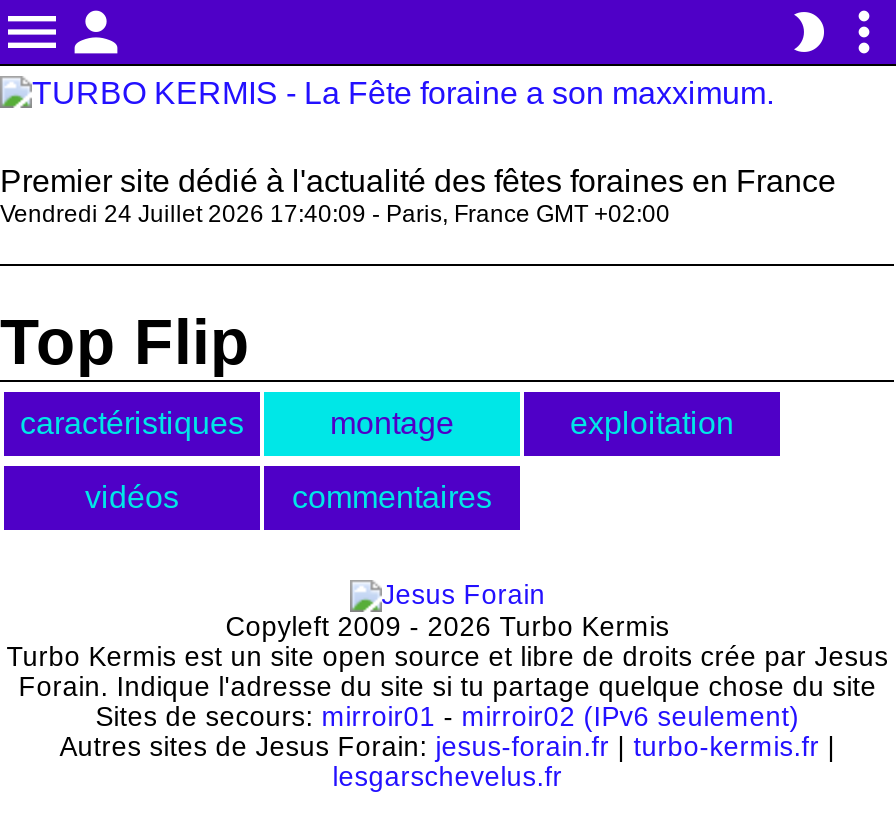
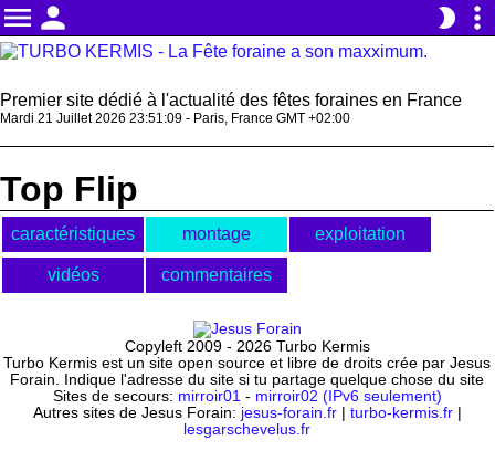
- Vendredi 24 Juillet 2026 17:40:09 - Paris, France GMT +02:00
+ Mardi 21 Juillet 2026 23:51:09 - Paris, France GMT +02:00
